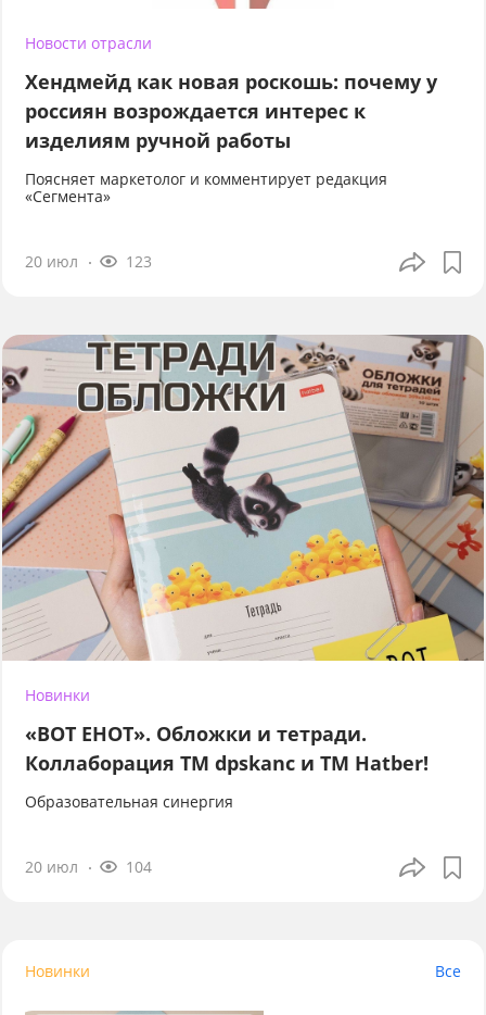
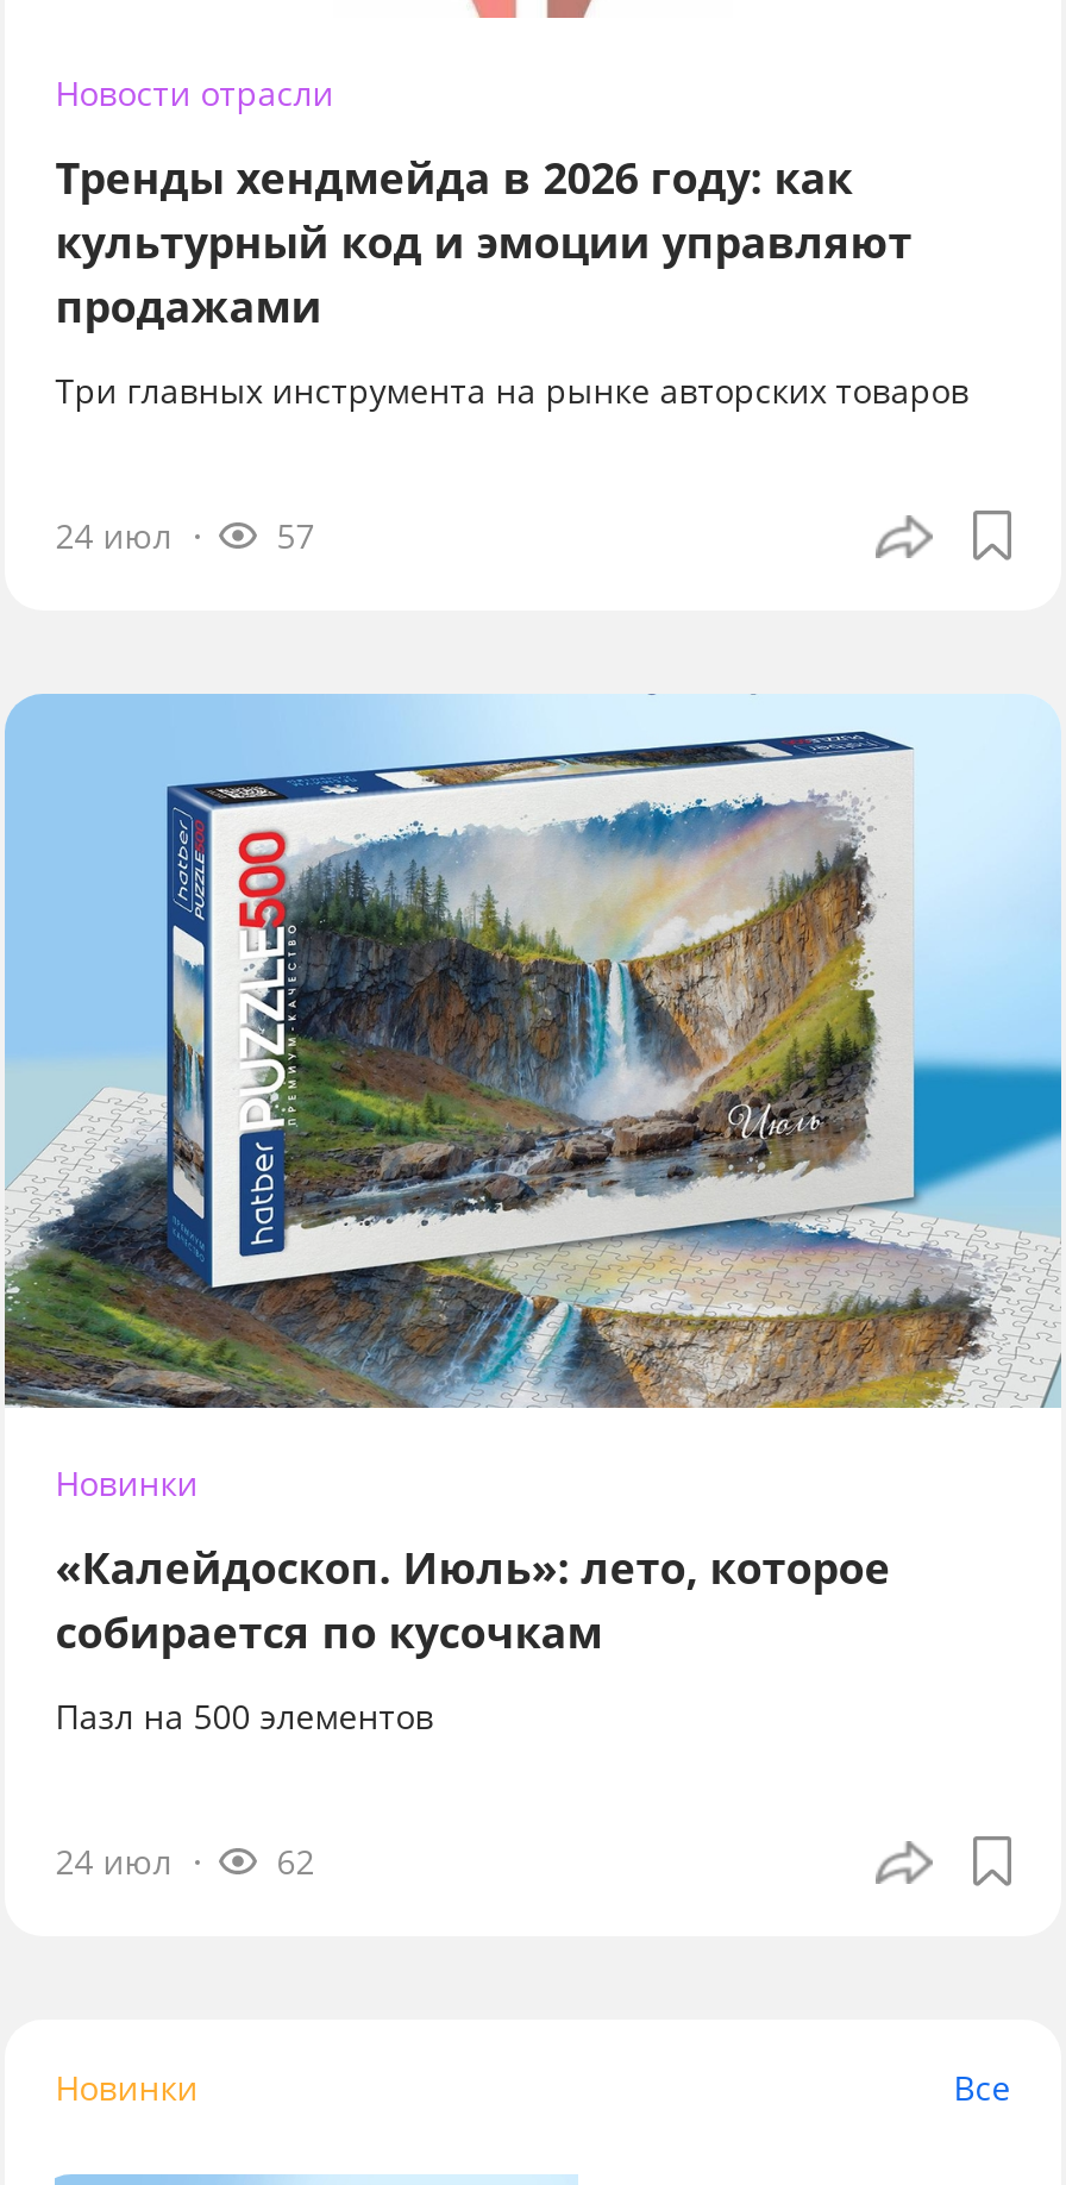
- Хендмейд как новая роскошь: почему у
- россиян возрождается интерес к
- изделиям ручной работы
+ Тренды хендмейда в 2026 году: как
+ культурный код и эмоции управляют
+ продажами

- Поясняет маркетолог и комментирует редакция
- «Сегмента»
+ Три главных инструмента на рынке авторских товаров

- 20 июл
- 123
+ 24 июл
+ 57

- [image]
+ [image]

- «ВОТ ЕНОТ». Обложки и тетради.
- Коллаборация TM dpskanc и ТМ Hatber!
+ «Калейдоскоп. Июль»: лето, которое
+ собирается по кусочкам

- Образовательная синергия
+ Пазл на 500 элементов

- 20 июл
- 104
+ 24 июл
+ 62
